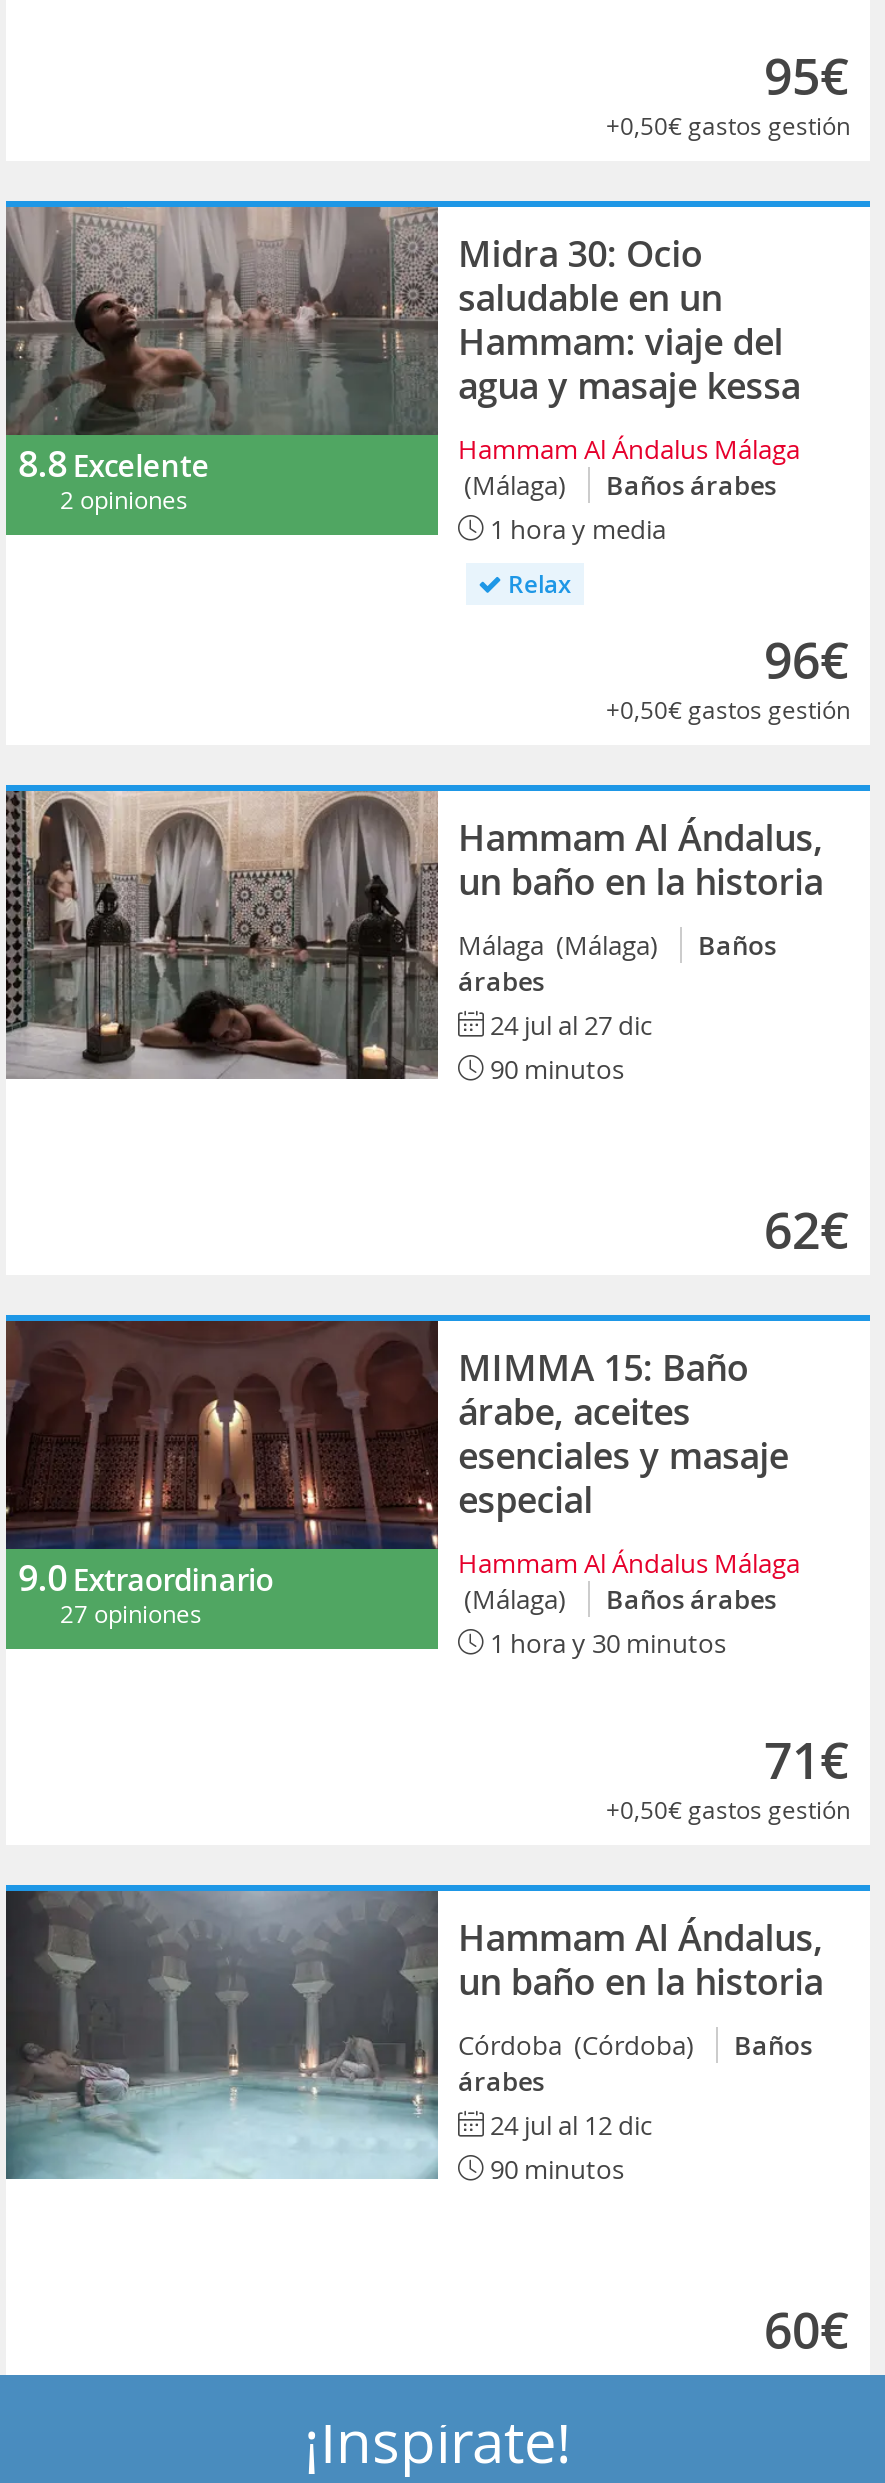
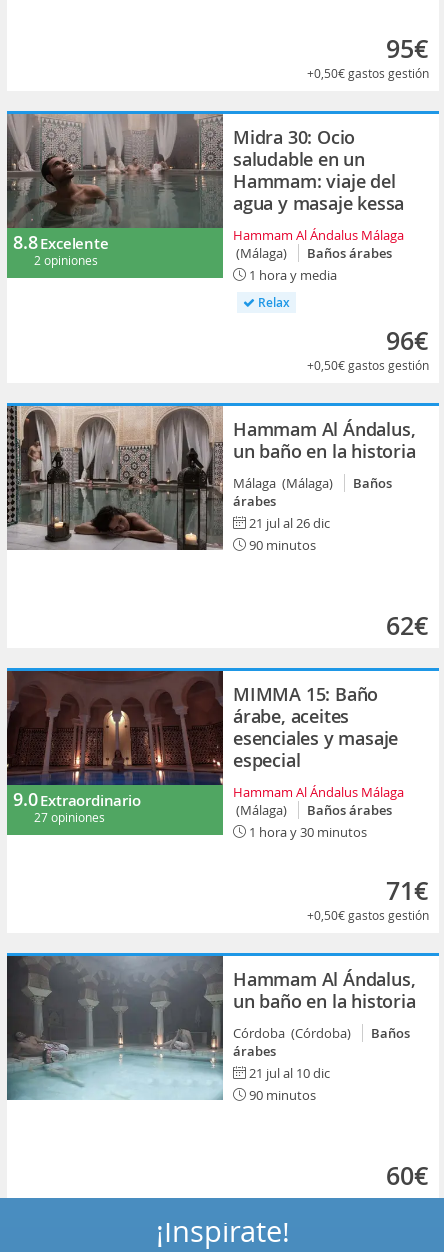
- 24 jul al 27 dic
+ 21 jul al 26 dic

- 24 jul al 12 dic
+ 21 jul al 10 dic
